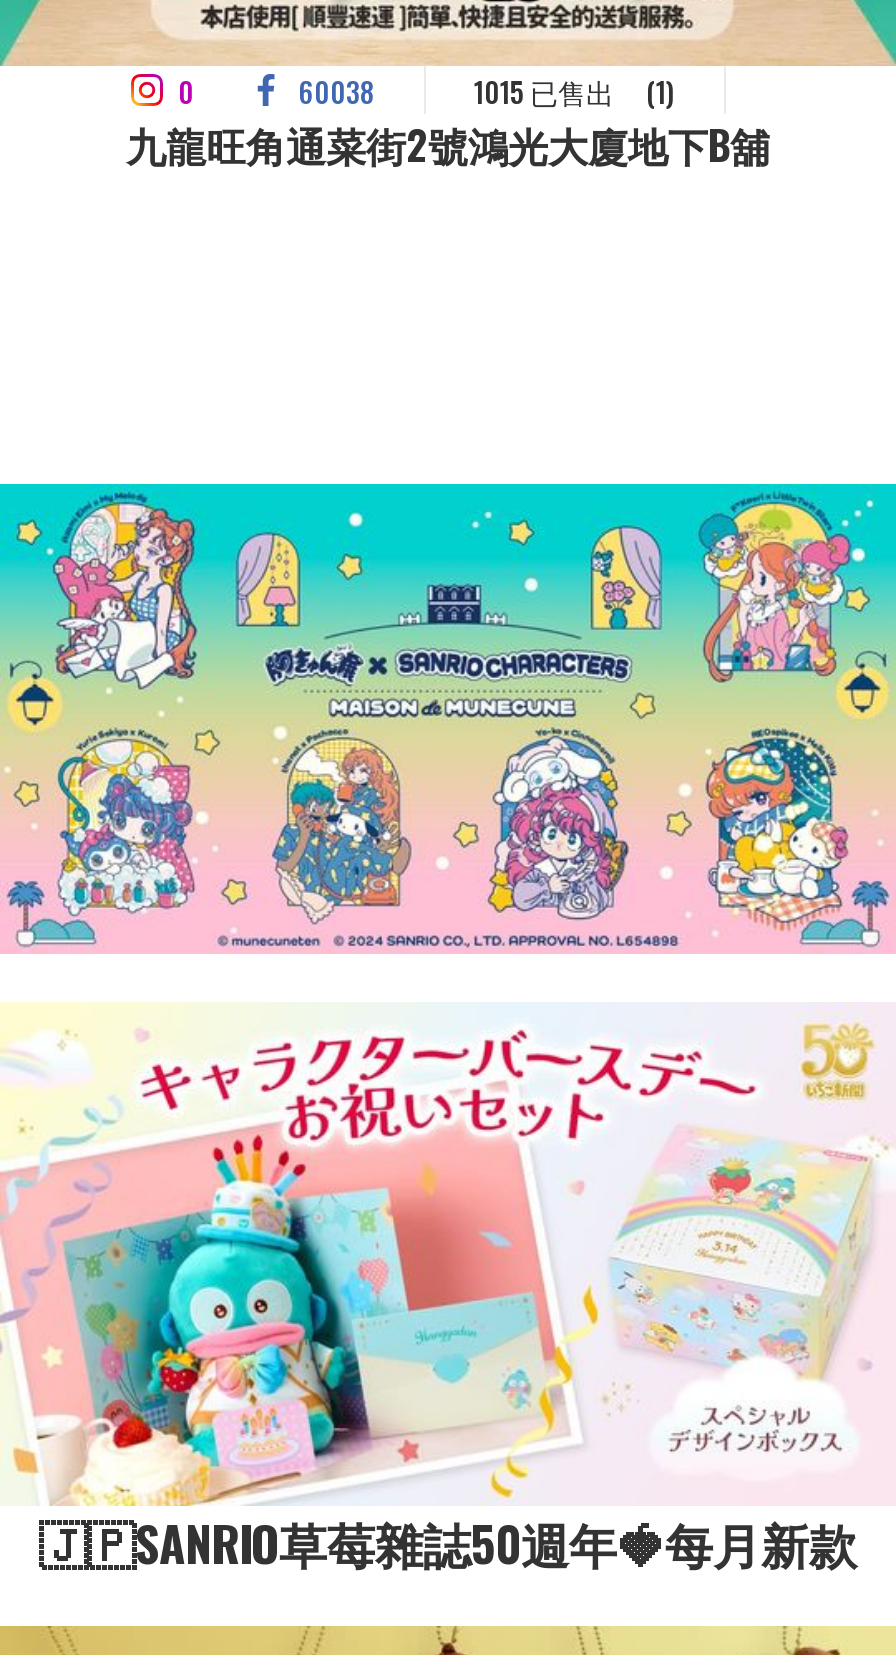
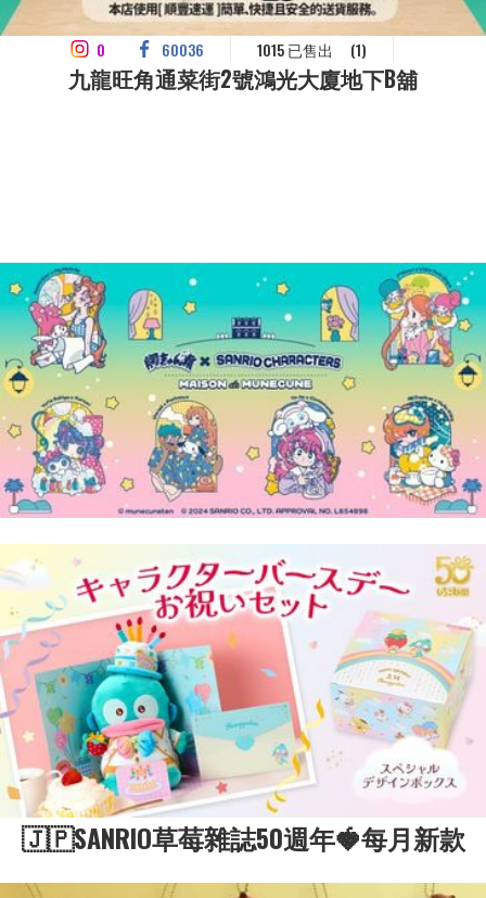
- 60038
+ 60036
